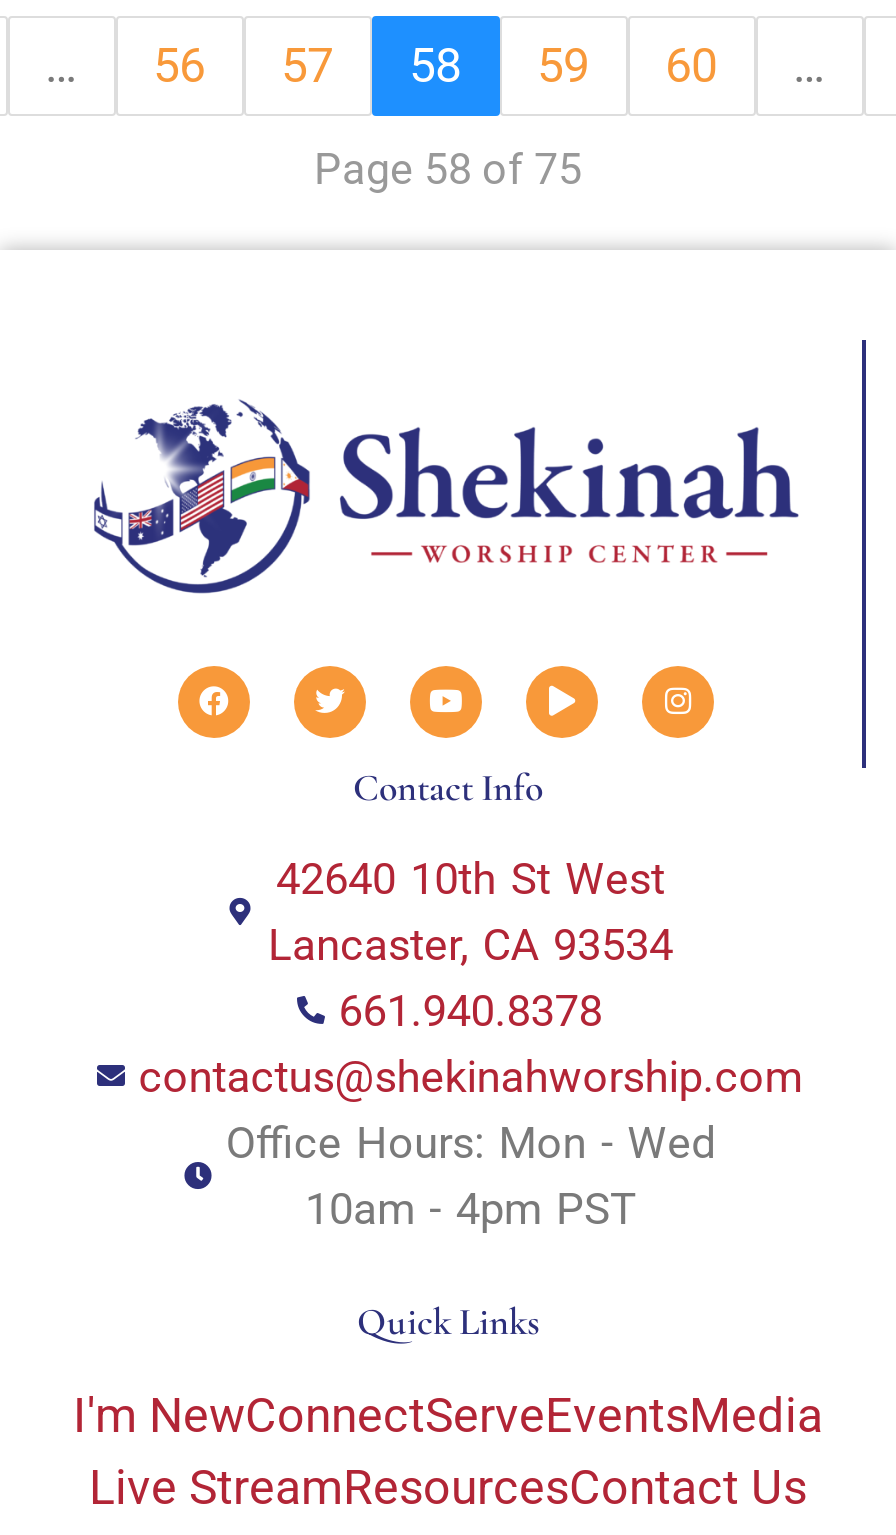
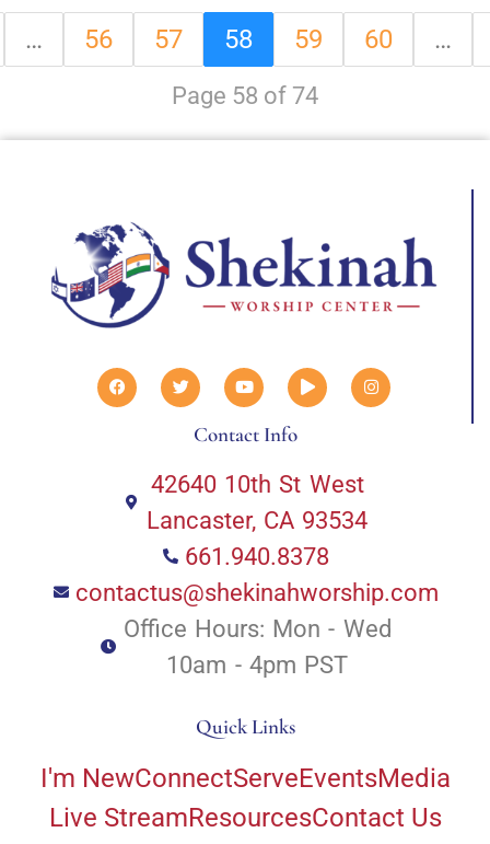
- Page 58 of 75
+ Page 58 of 74
